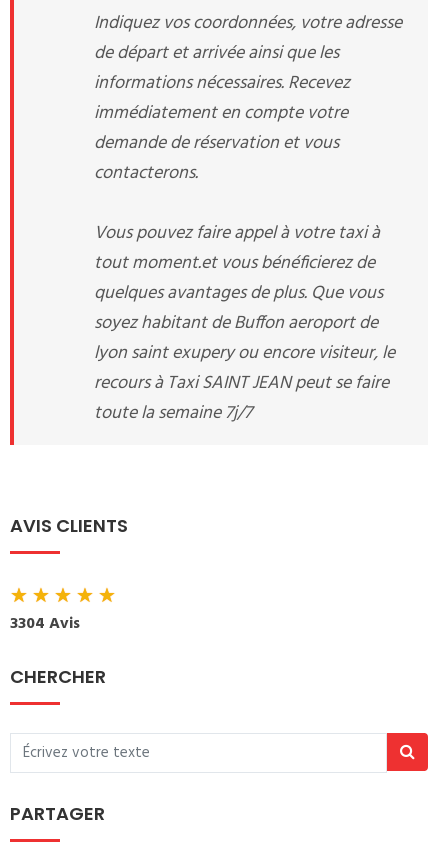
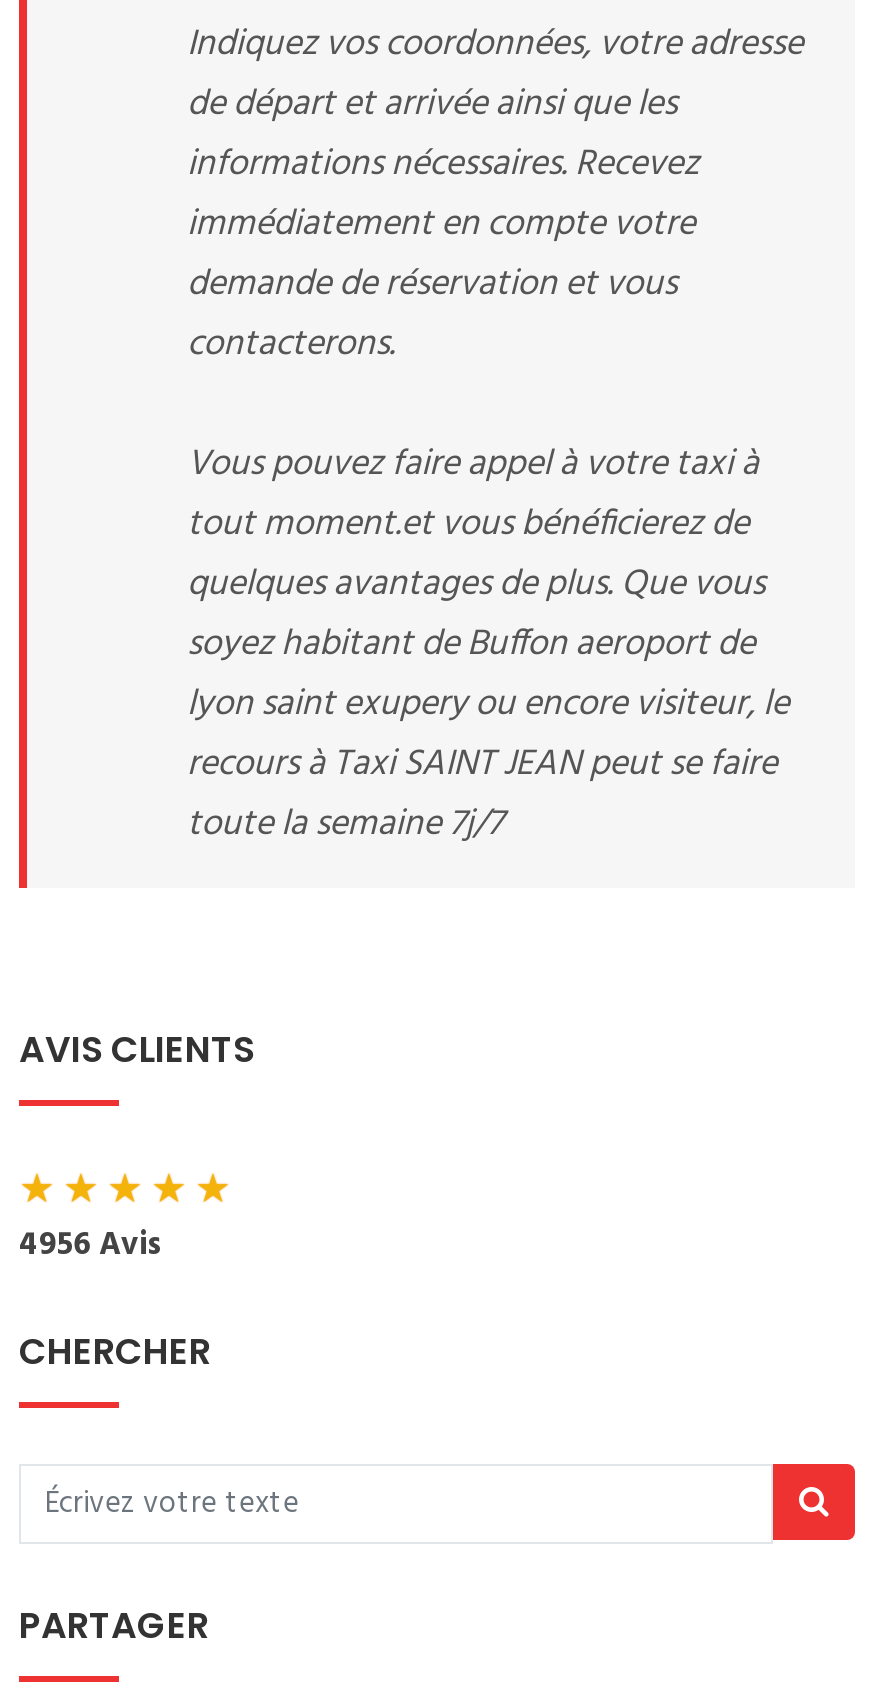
- 3304 Avis
+ 4956 Avis
